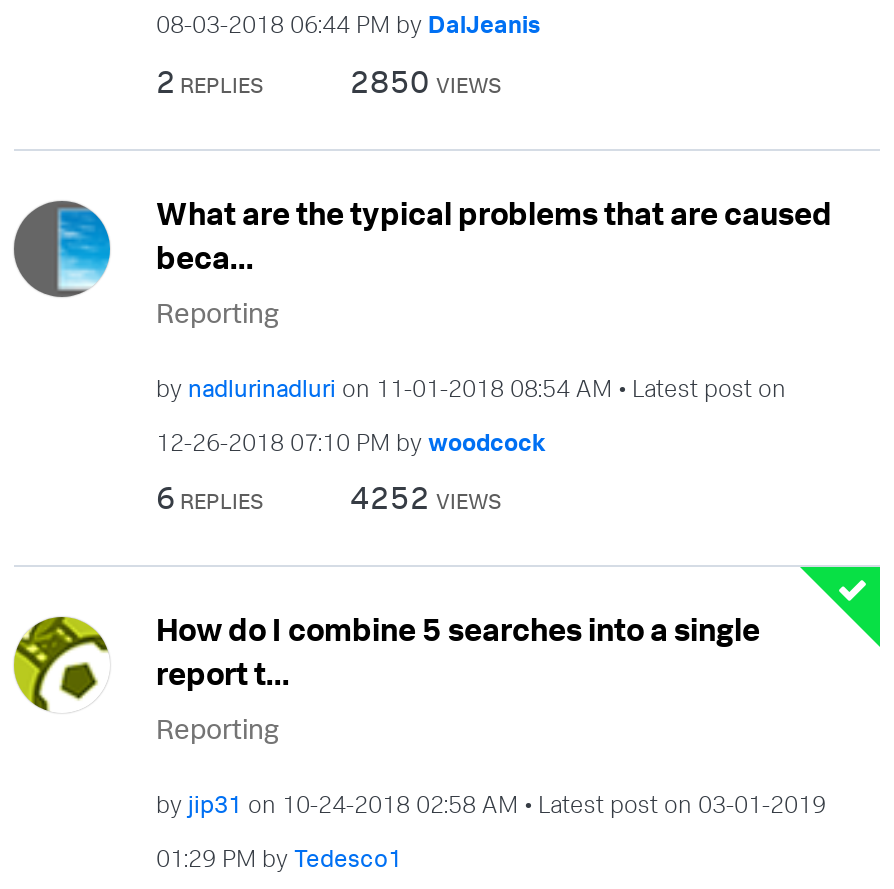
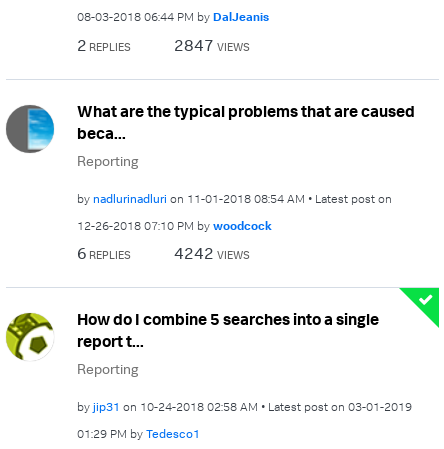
- 2850 VIEWS
+ 2847 VIEWS

- 4252 VIEWS
+ 4242 VIEWS
